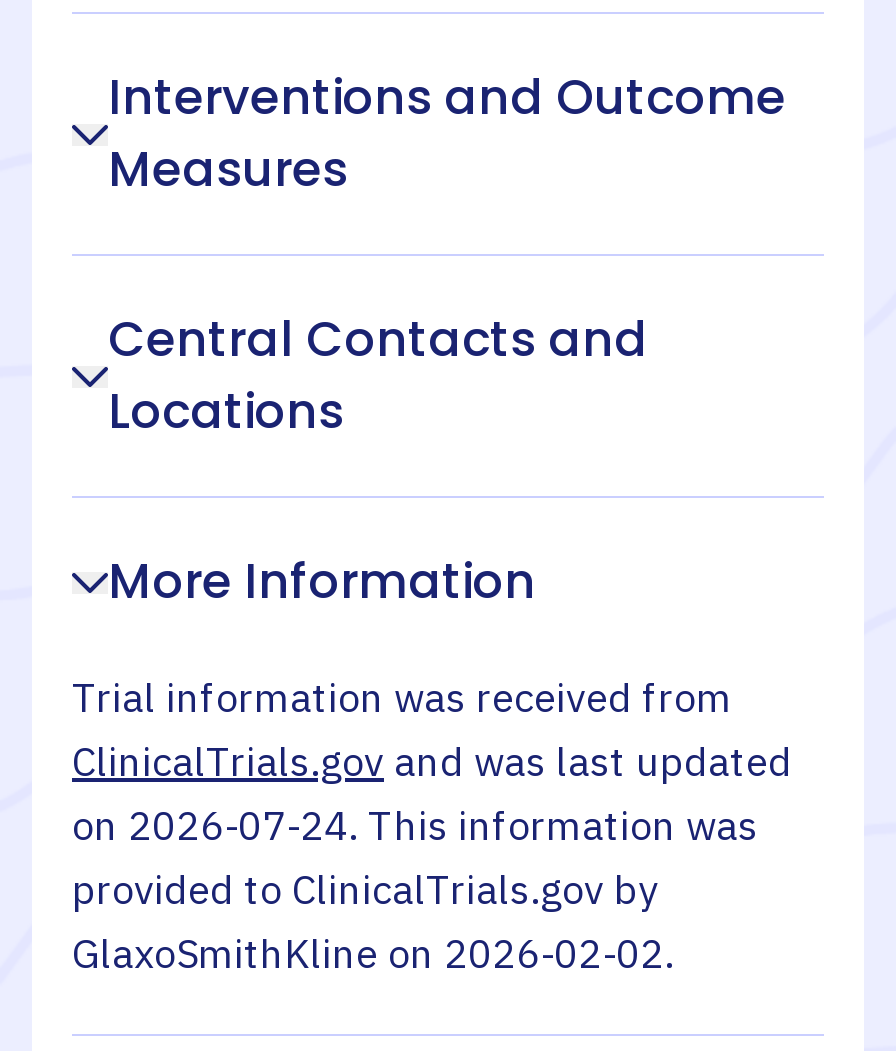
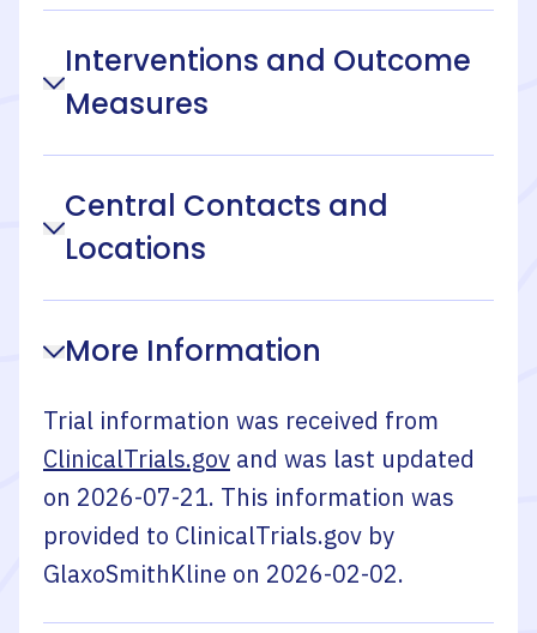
- on 2026-07-24. This information was
+ on 2026-07-21. This information was
